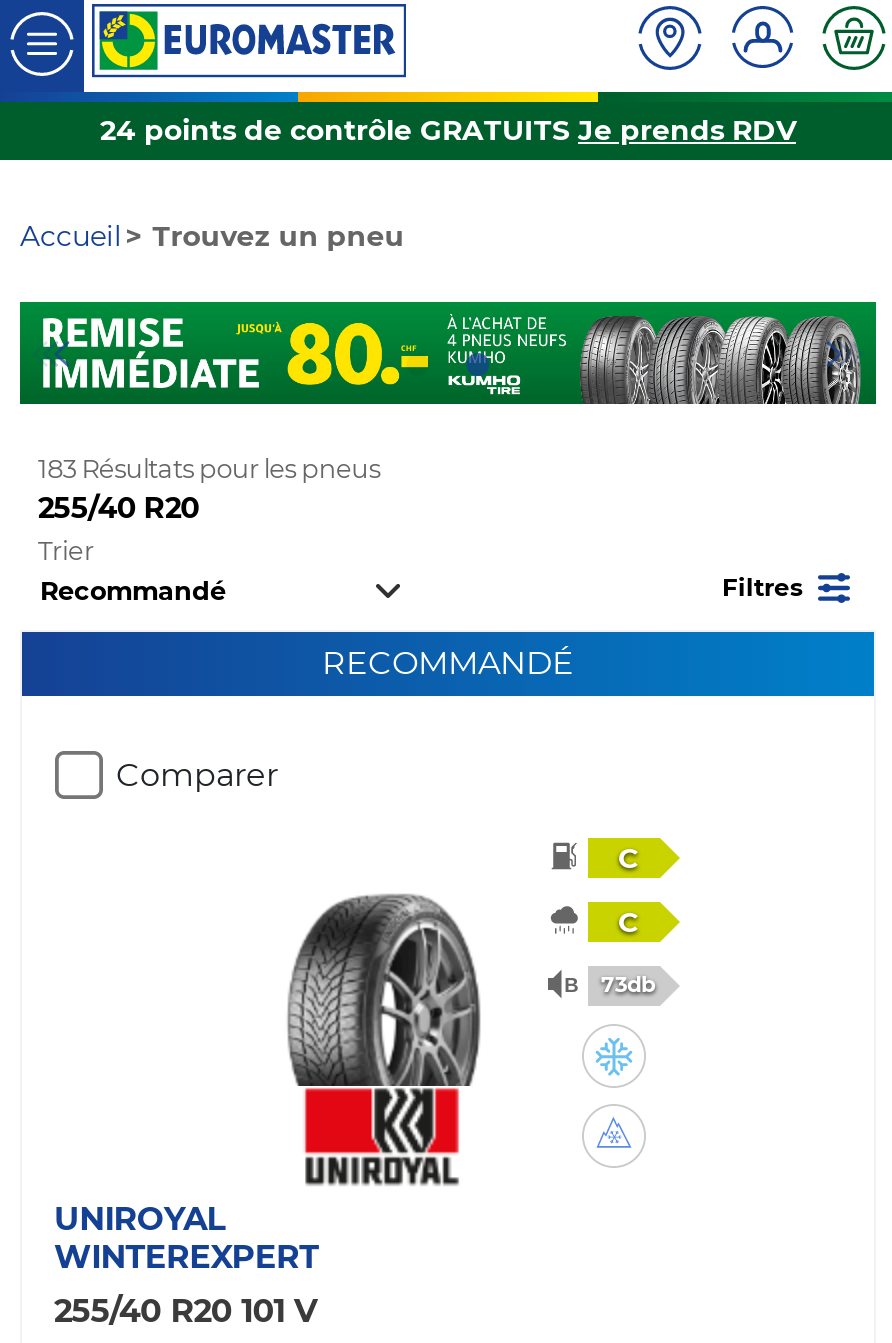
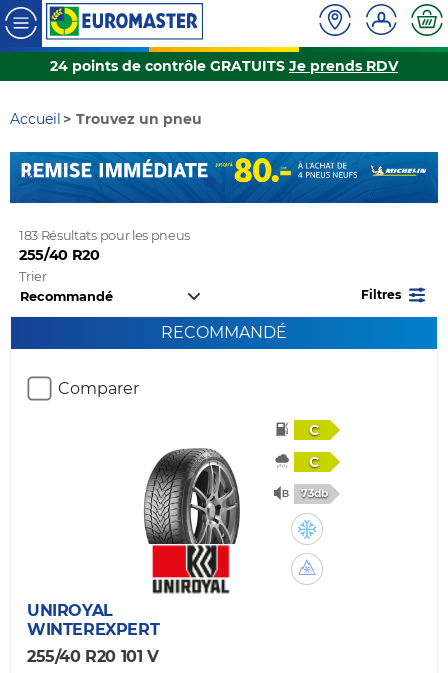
- [image]
+ [image]
